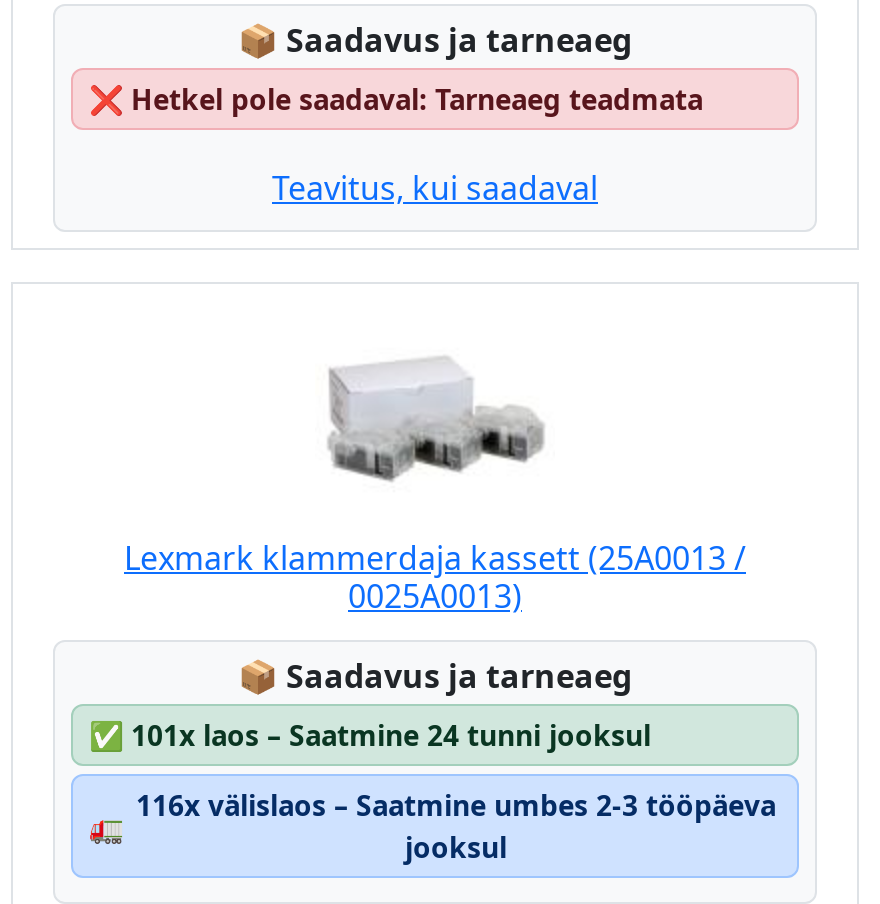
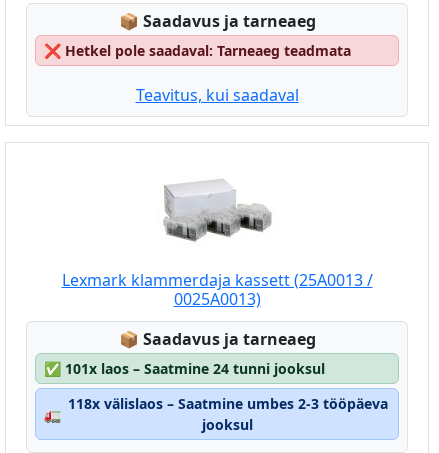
- 116x välislaos – Saatmine umbes 2-3 tööpäeva
+ 118x välislaos – Saatmine umbes 2-3 tööpäeva
